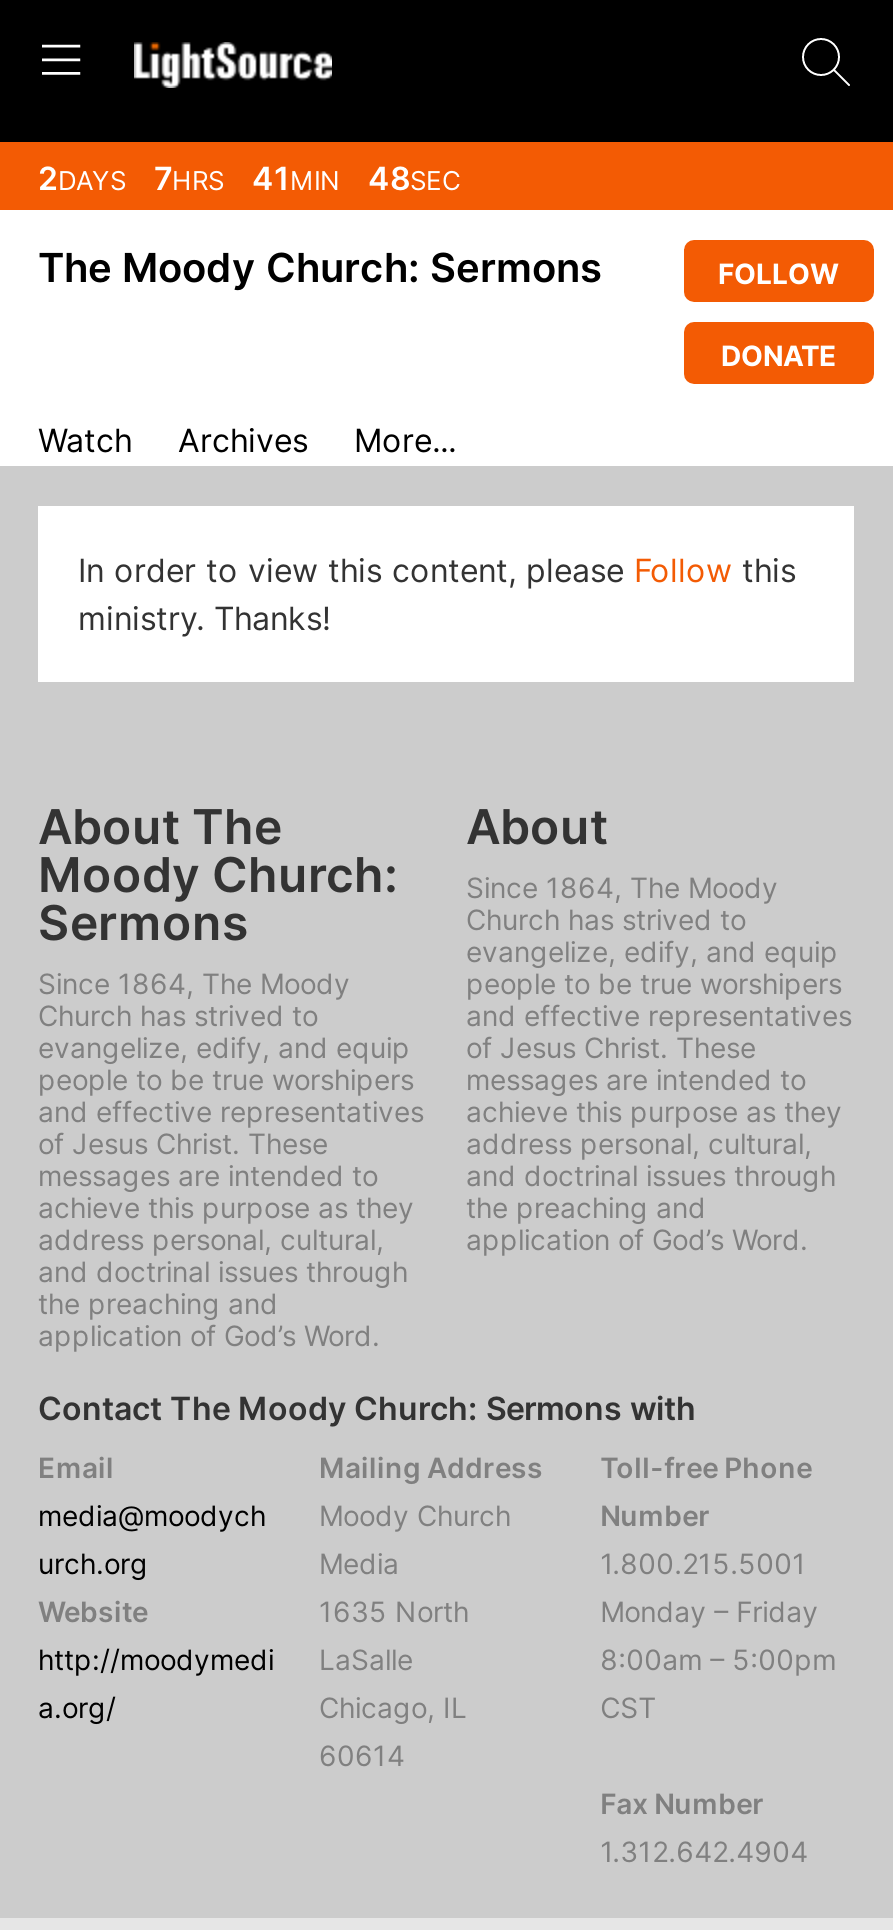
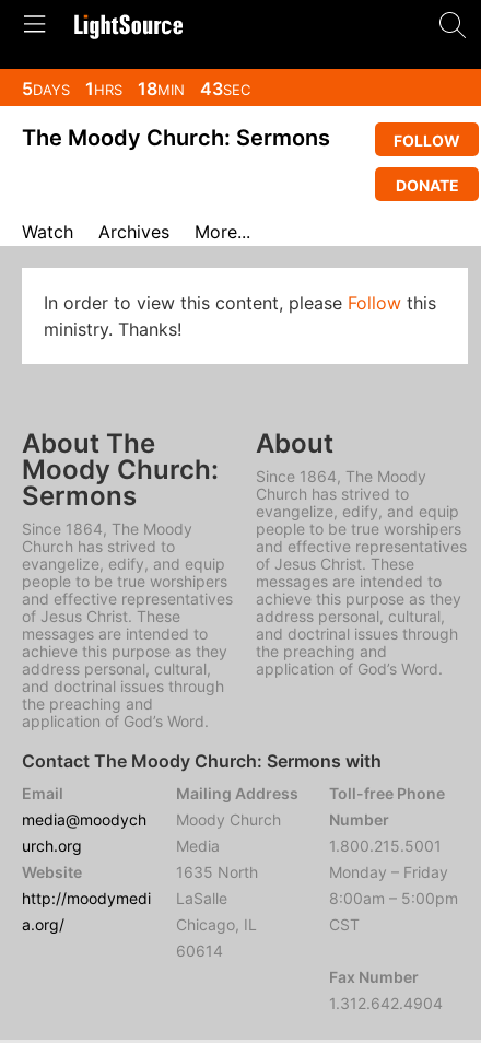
- 2DAYS 7HRS 41MIN 48SEC
+ 5DAYS 1HRS 18MIN 43SEC
